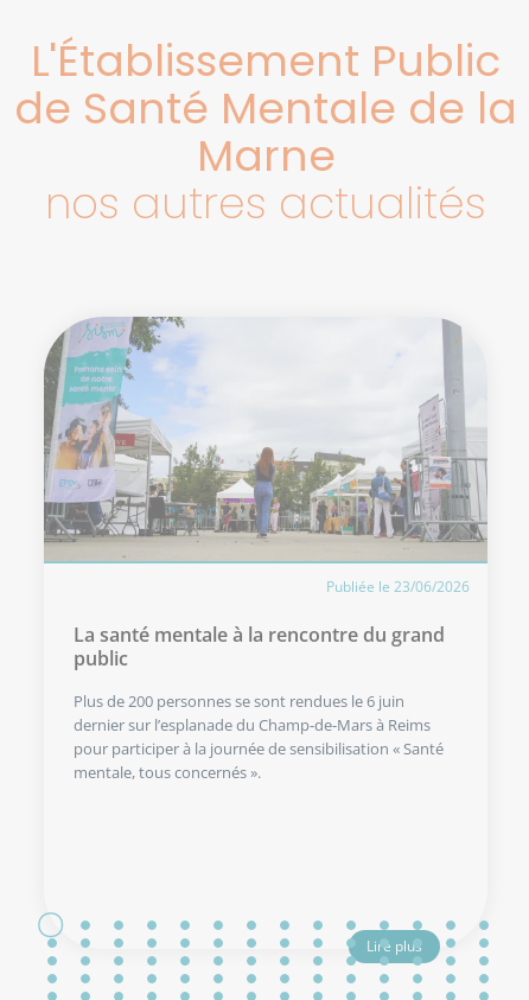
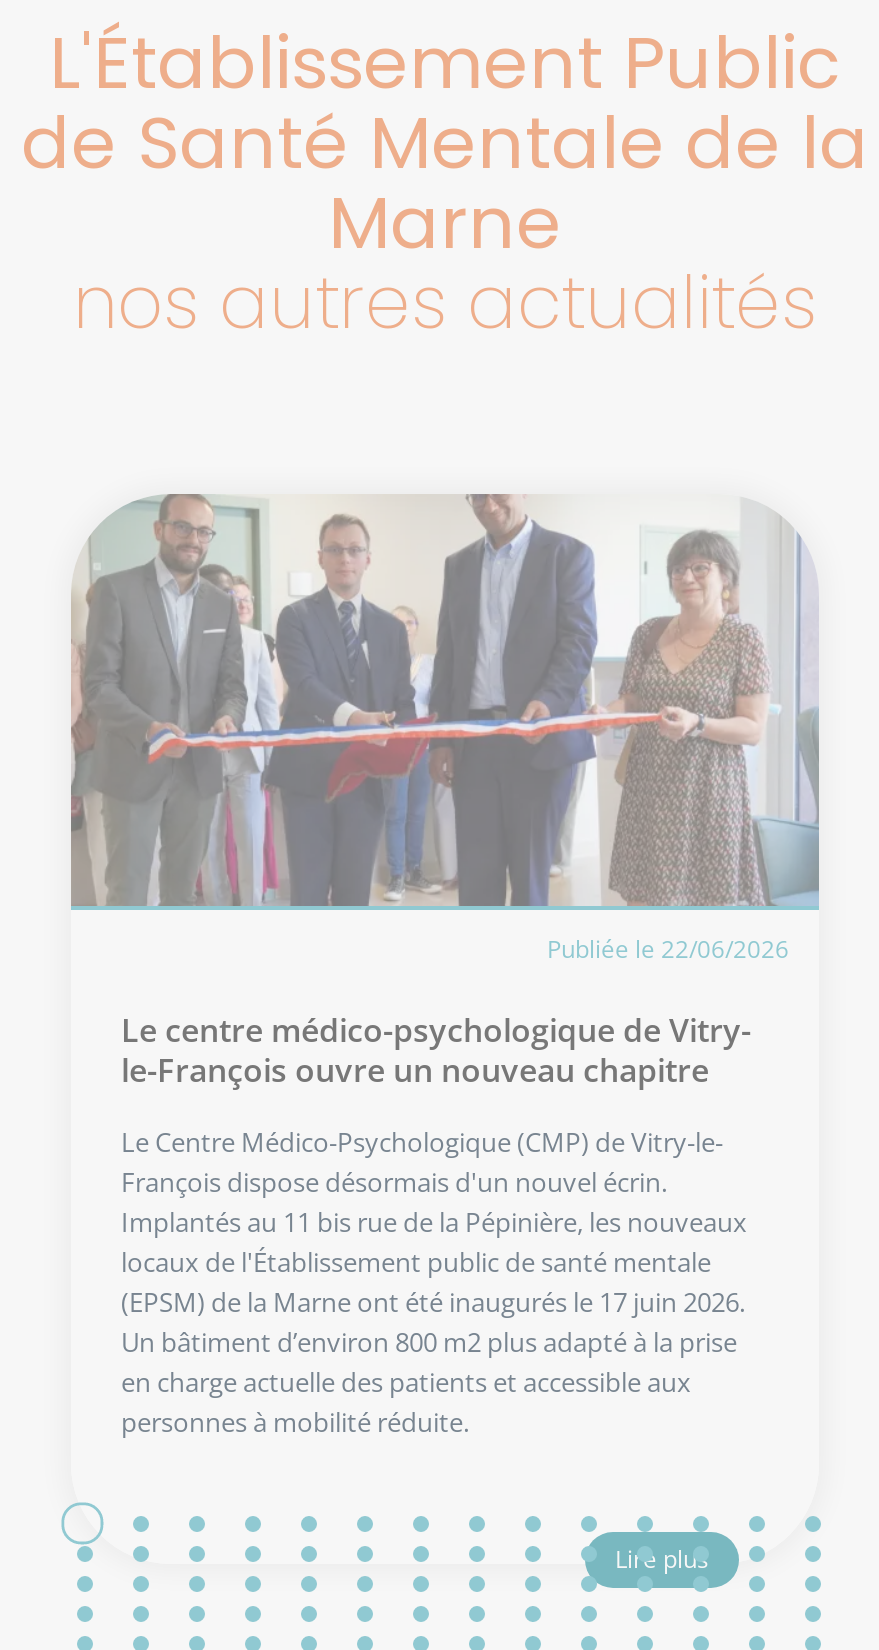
- [image]
- Publiée le 23/06/2026
+ [image]
+ Publiée le 22/06/2026

- La santé mentale à la rencontre du grand
- public
+ Le centre médico-psychologique de Vitry-
+ le-François ouvre un nouveau chapitre

- Plus de 200 personnes se sont rendues le 6 juin
- dernier sur l’esplanade du Champ-de-Mars à Reims
- pour participer à la journée de sensibilisation « Santé
- mentale, tous concernés ».
+ Le Centre Médico-Psychologique (CMP) de Vitry-le-
+ François dispose désormais d'un nouvel écrin.
+ Implantés au 11 bis rue de la Pépinière, les nouveaux
+ locaux de l'Établissement public de santé mentale
+ (EPSM) de la Marne ont été inaugurés le 17 juin 2026.
+ Un bâtiment d’environ 800 m2 plus adapté à la prise
+ en charge actuelle des patients et accessible aux
+ personnes à mobilité réduite.
